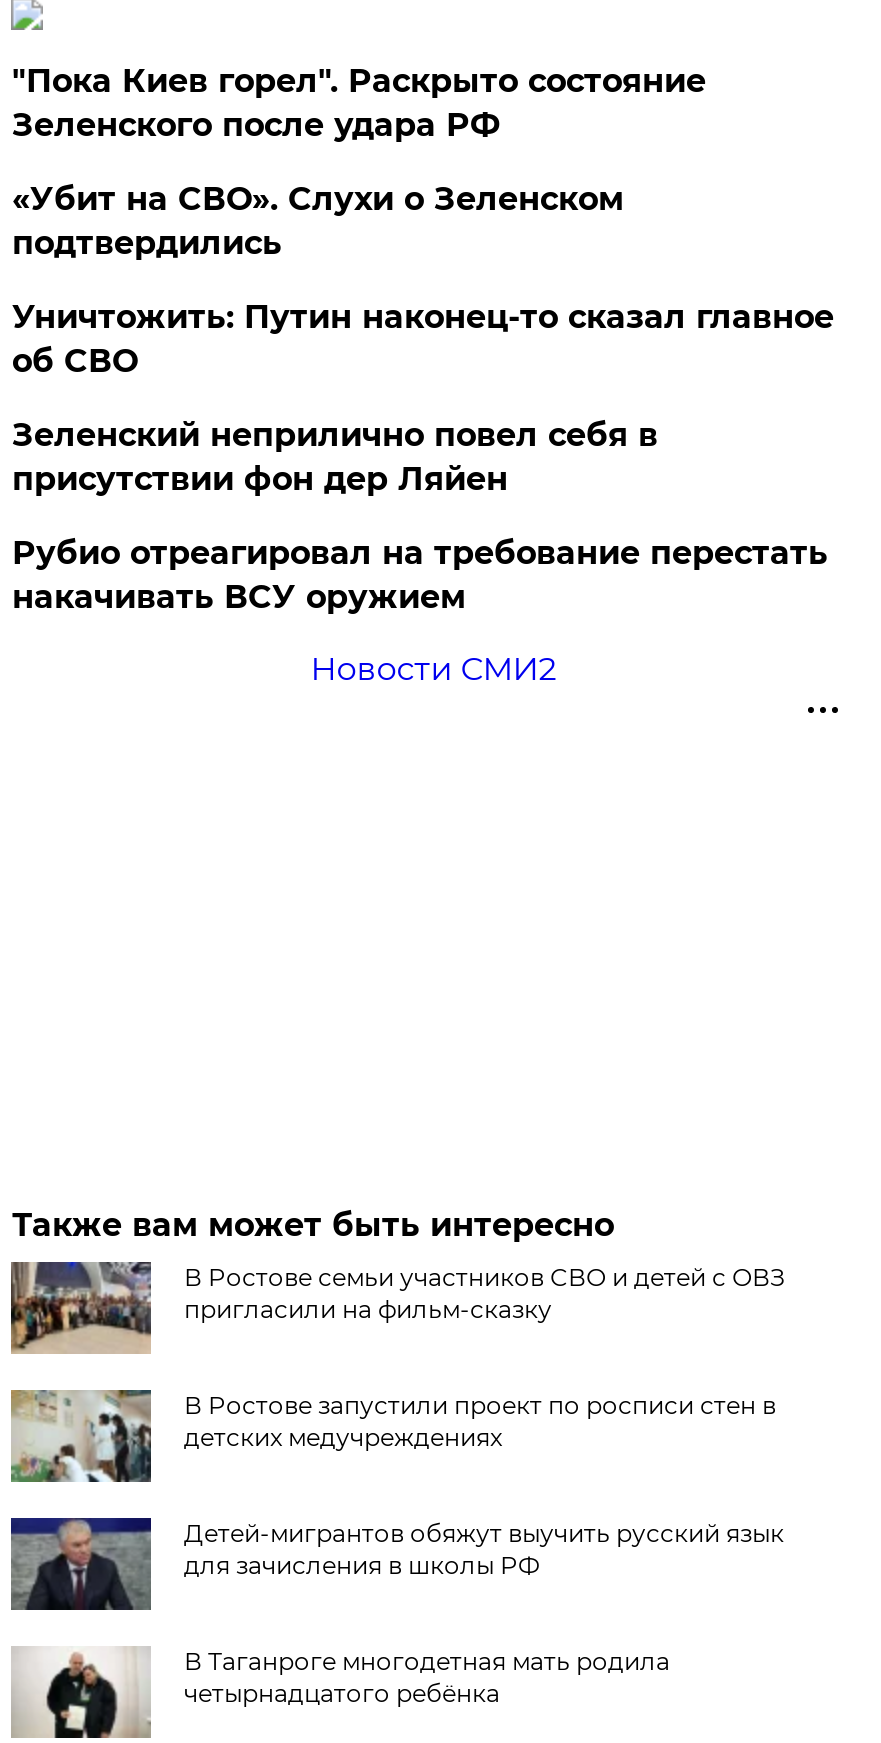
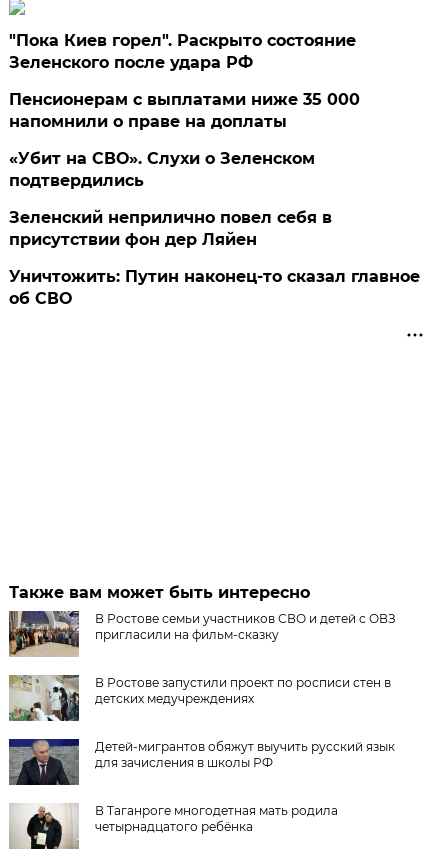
+ Пенсионерам с выплатами ниже 35 000
+ напомнили о праве на доплаты

moved down: «Убит на СВО». Слухи о Зеленском | подтвердились

moved down: Уничтожить: Путин наконец-то сказал главное | об СВО

- Рубио отреагировал на требование перестать
- накачивать ВСУ оружием
- Новости СМИ2
